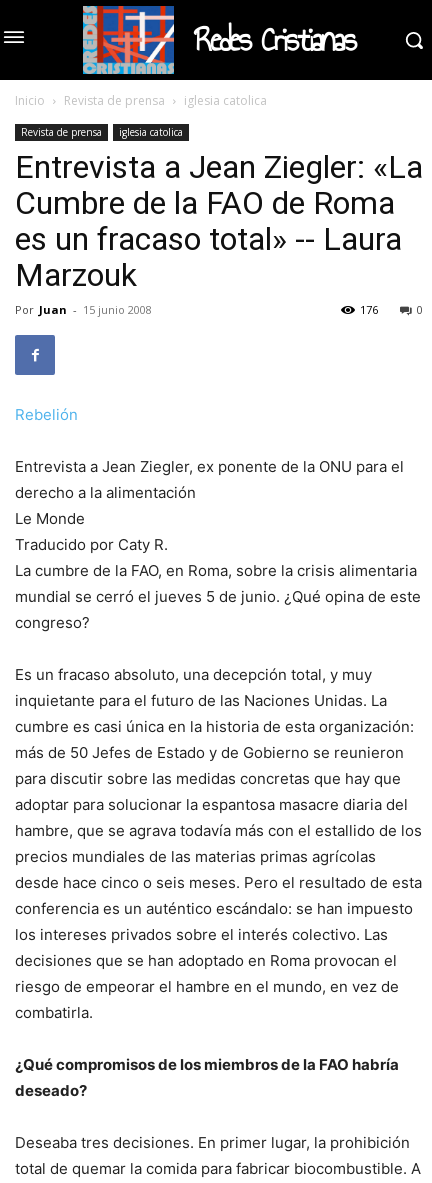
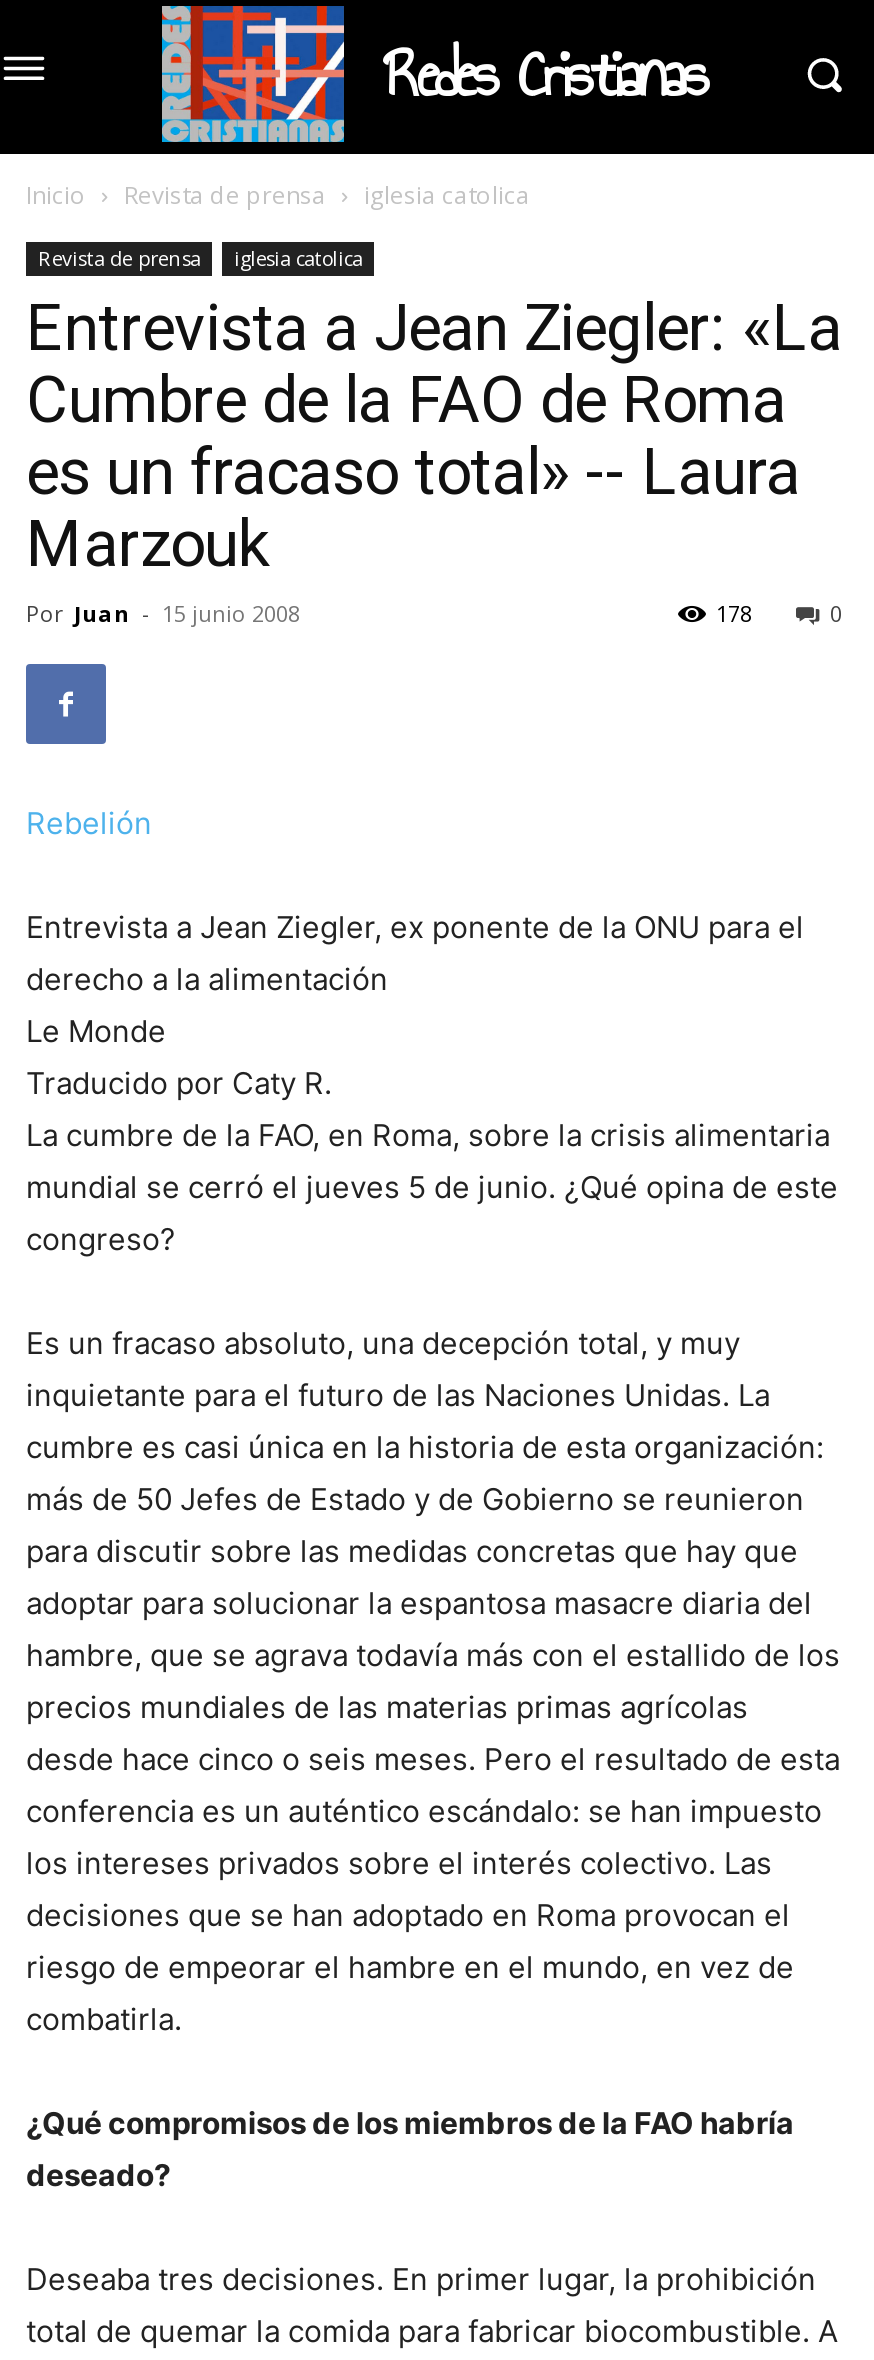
- 176
+ 178
